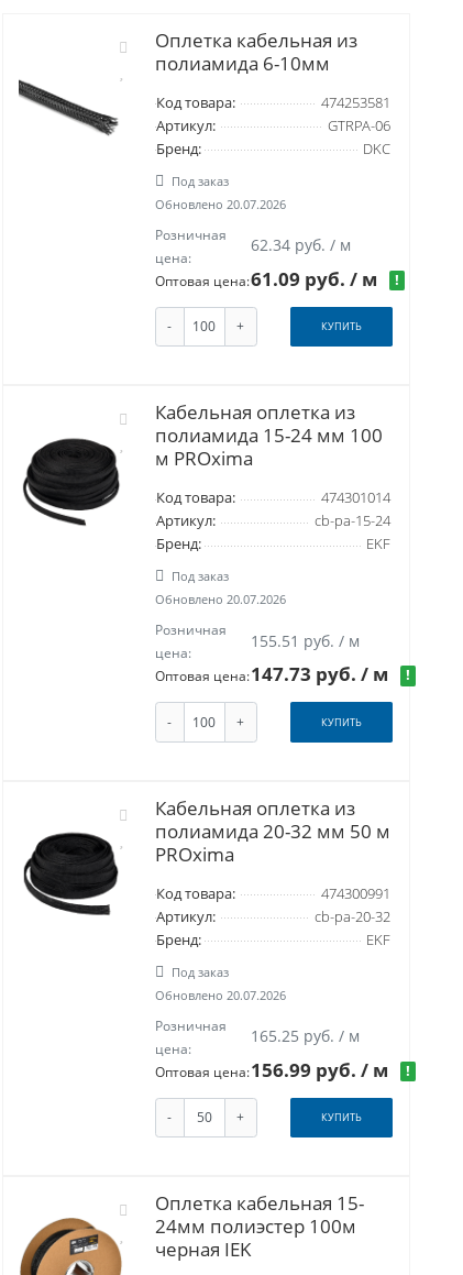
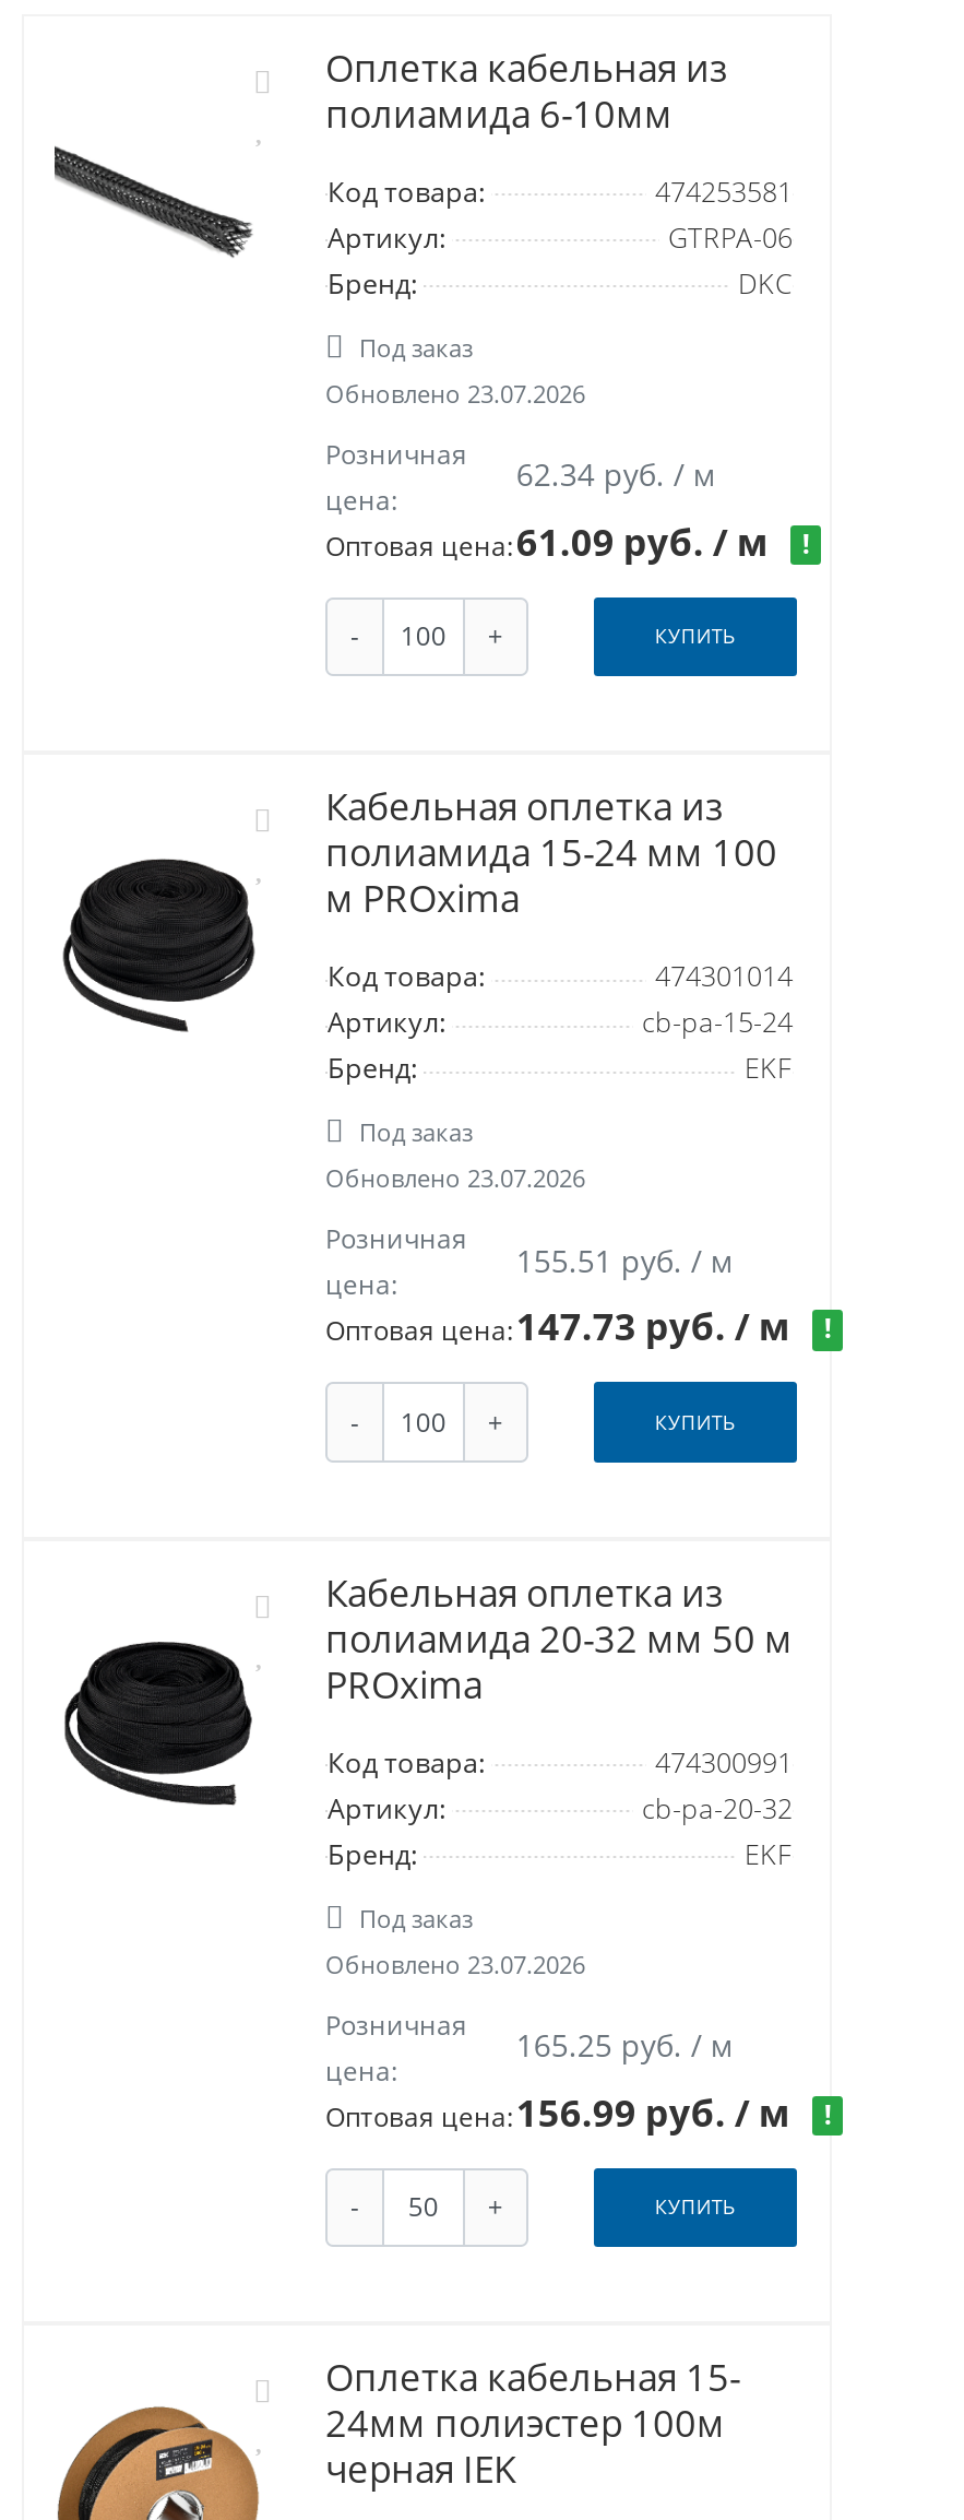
- Обновлено 20.07.2026
+ Обновлено 23.07.2026

- Обновлено 20.07.2026
+ Обновлено 23.07.2026

- Обновлено 20.07.2026
+ Обновлено 23.07.2026
